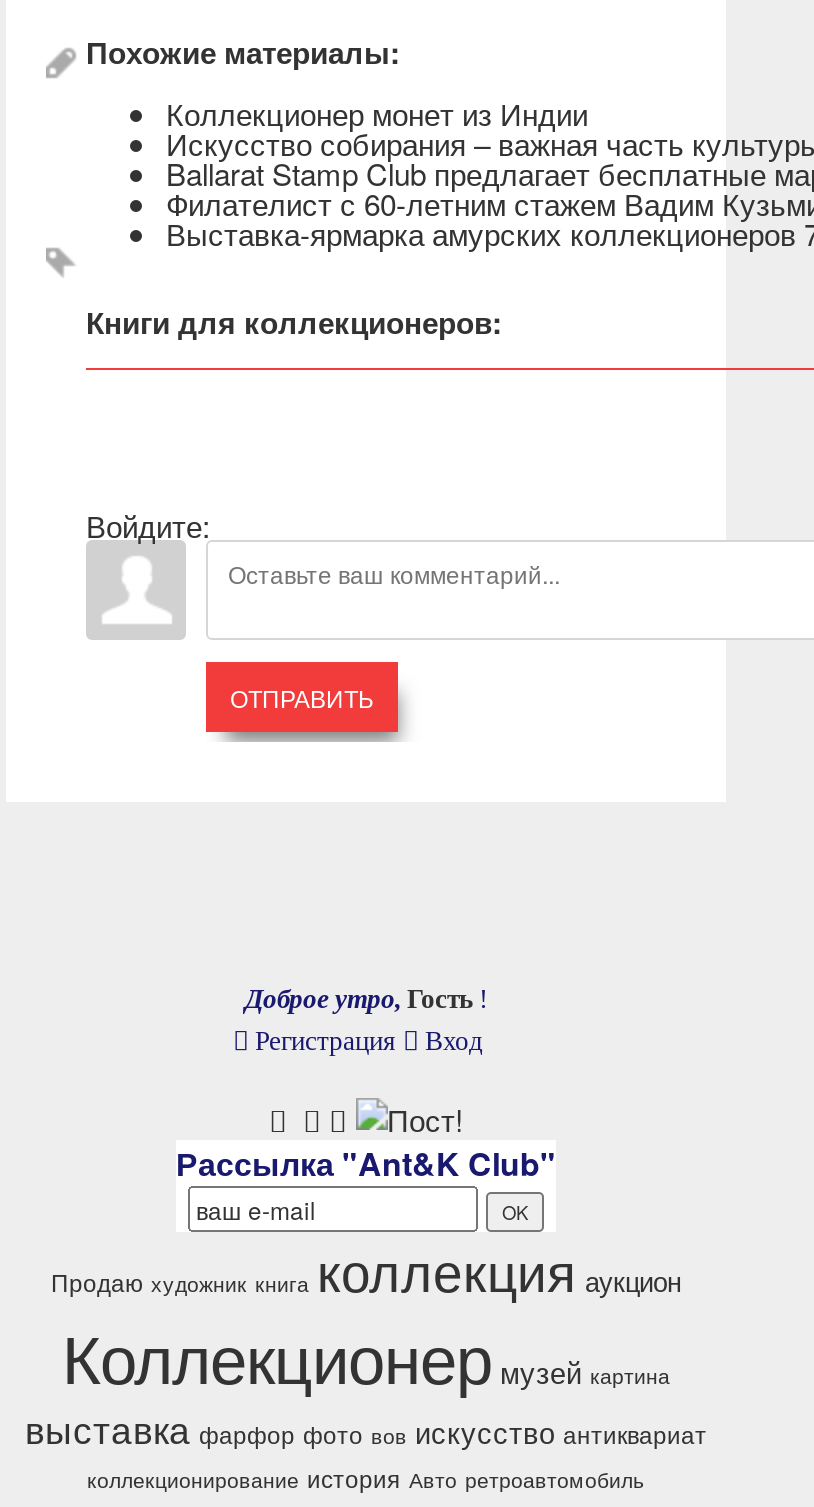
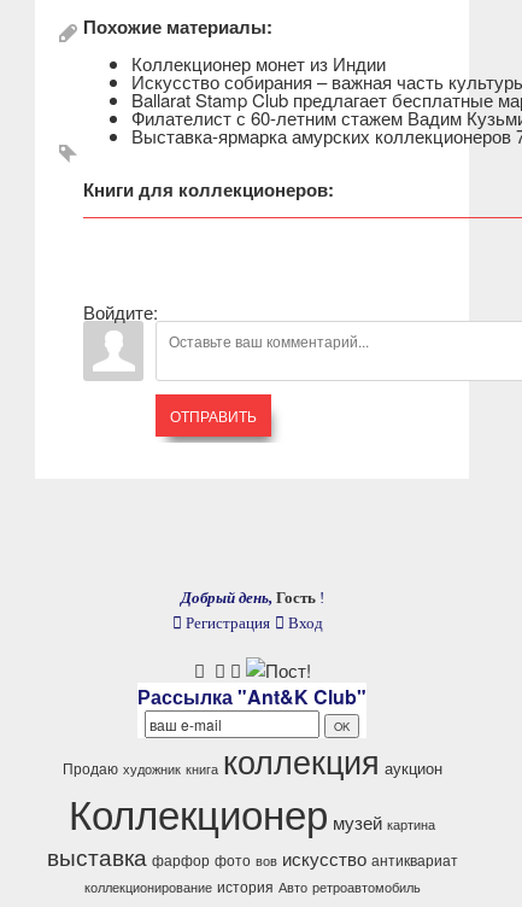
- Доброе утро, Гость !
+ Добрый день, Гость !
